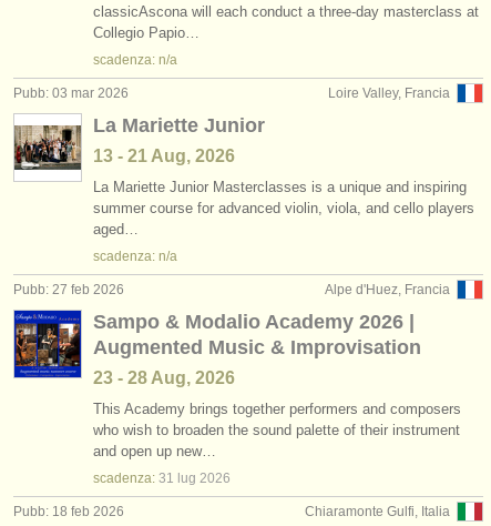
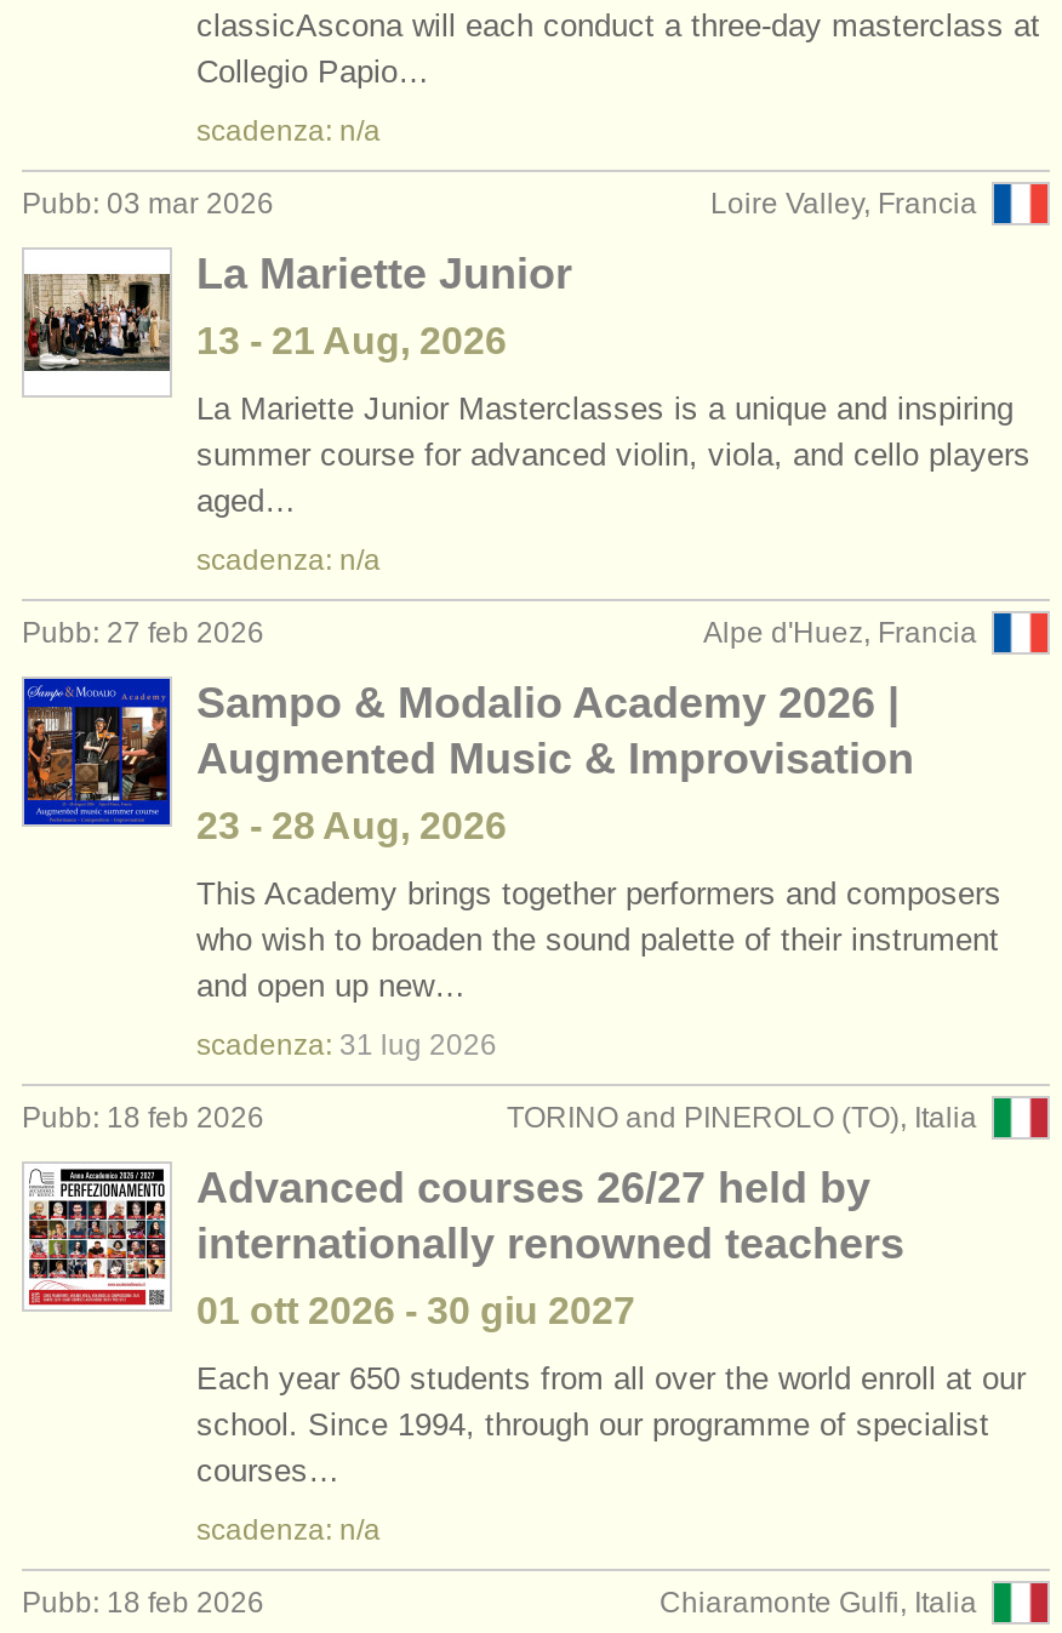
+ [image]
+ TORINO and PINEROLO (TO), Italia
+ Pubb: 18 feb 2026
+ Advanced courses 26/27 held by
+ internationally renowned teachers
+ 01 ott 2026 - 30 giu 2027
+ Each year 650 students from all over the world enroll at our
+ school. Since 1994, through our programme of specialist
+ courses…
+ scadenza: n/a
